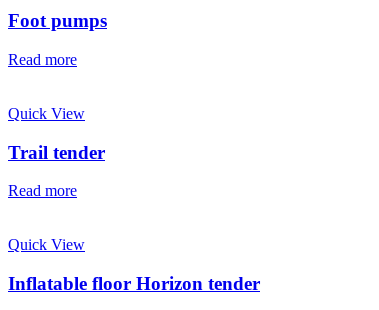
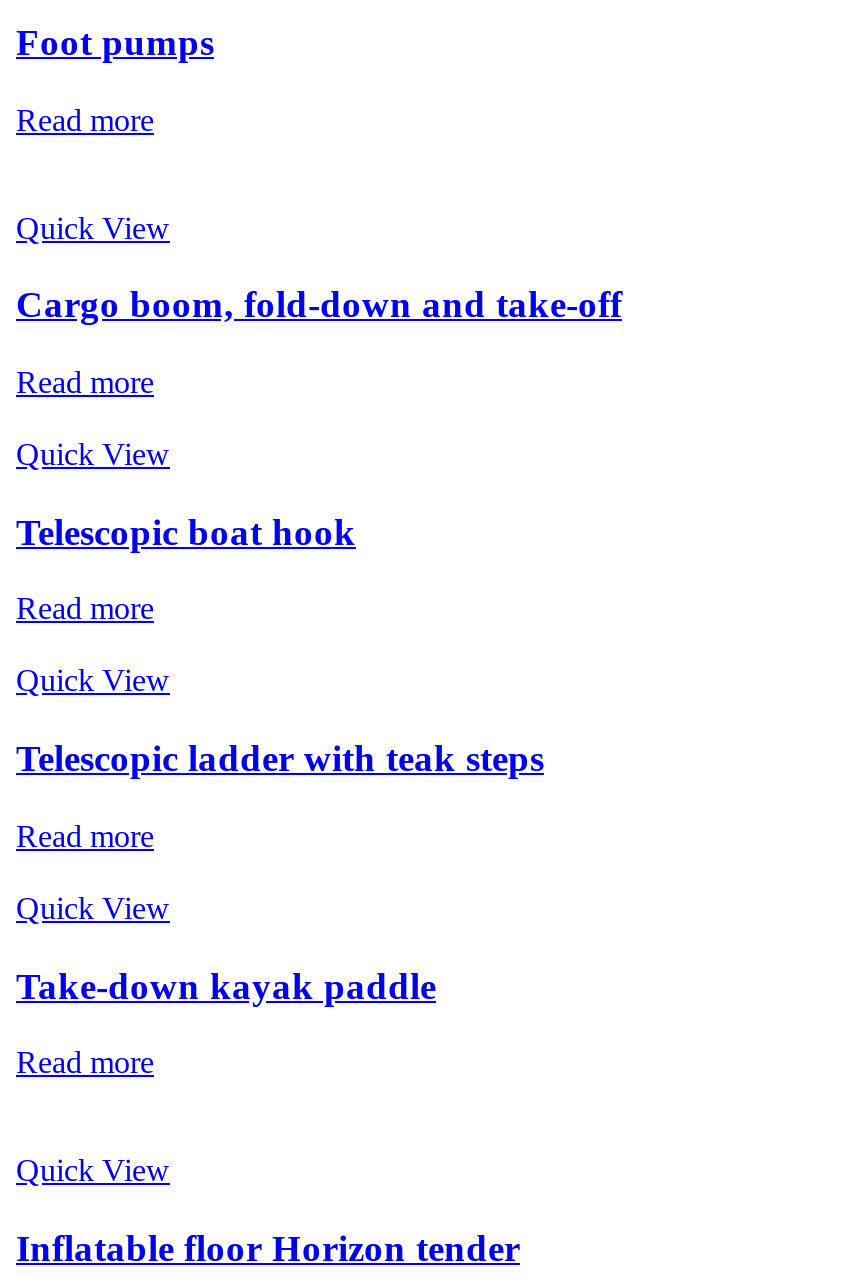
- Trail tender
+ Cargo boom, fold-down and take-off
+ Read more
+ Quick View
+ Telescopic boat hook
+ Read more
+ Quick View
+ Telescopic ladder with teak steps
+ Read more
+ Quick View
+ Take-down kayak paddle
